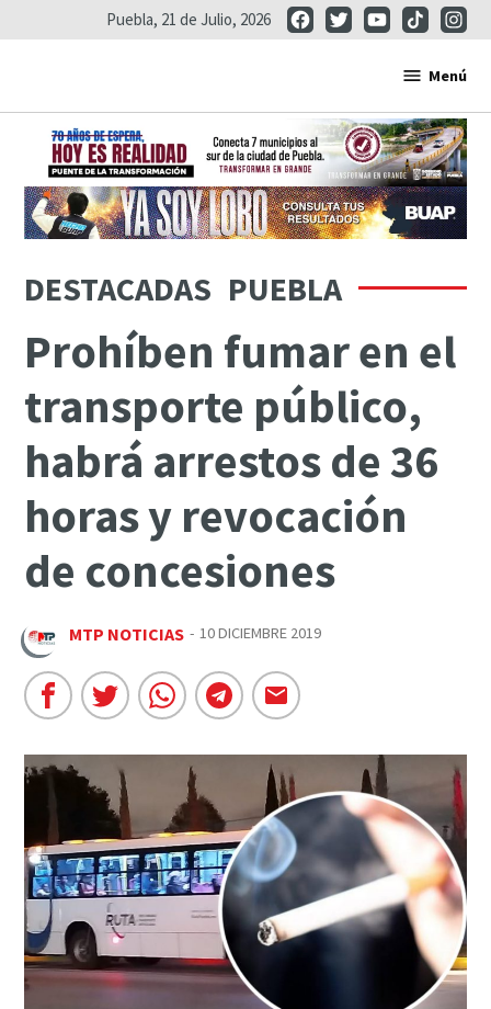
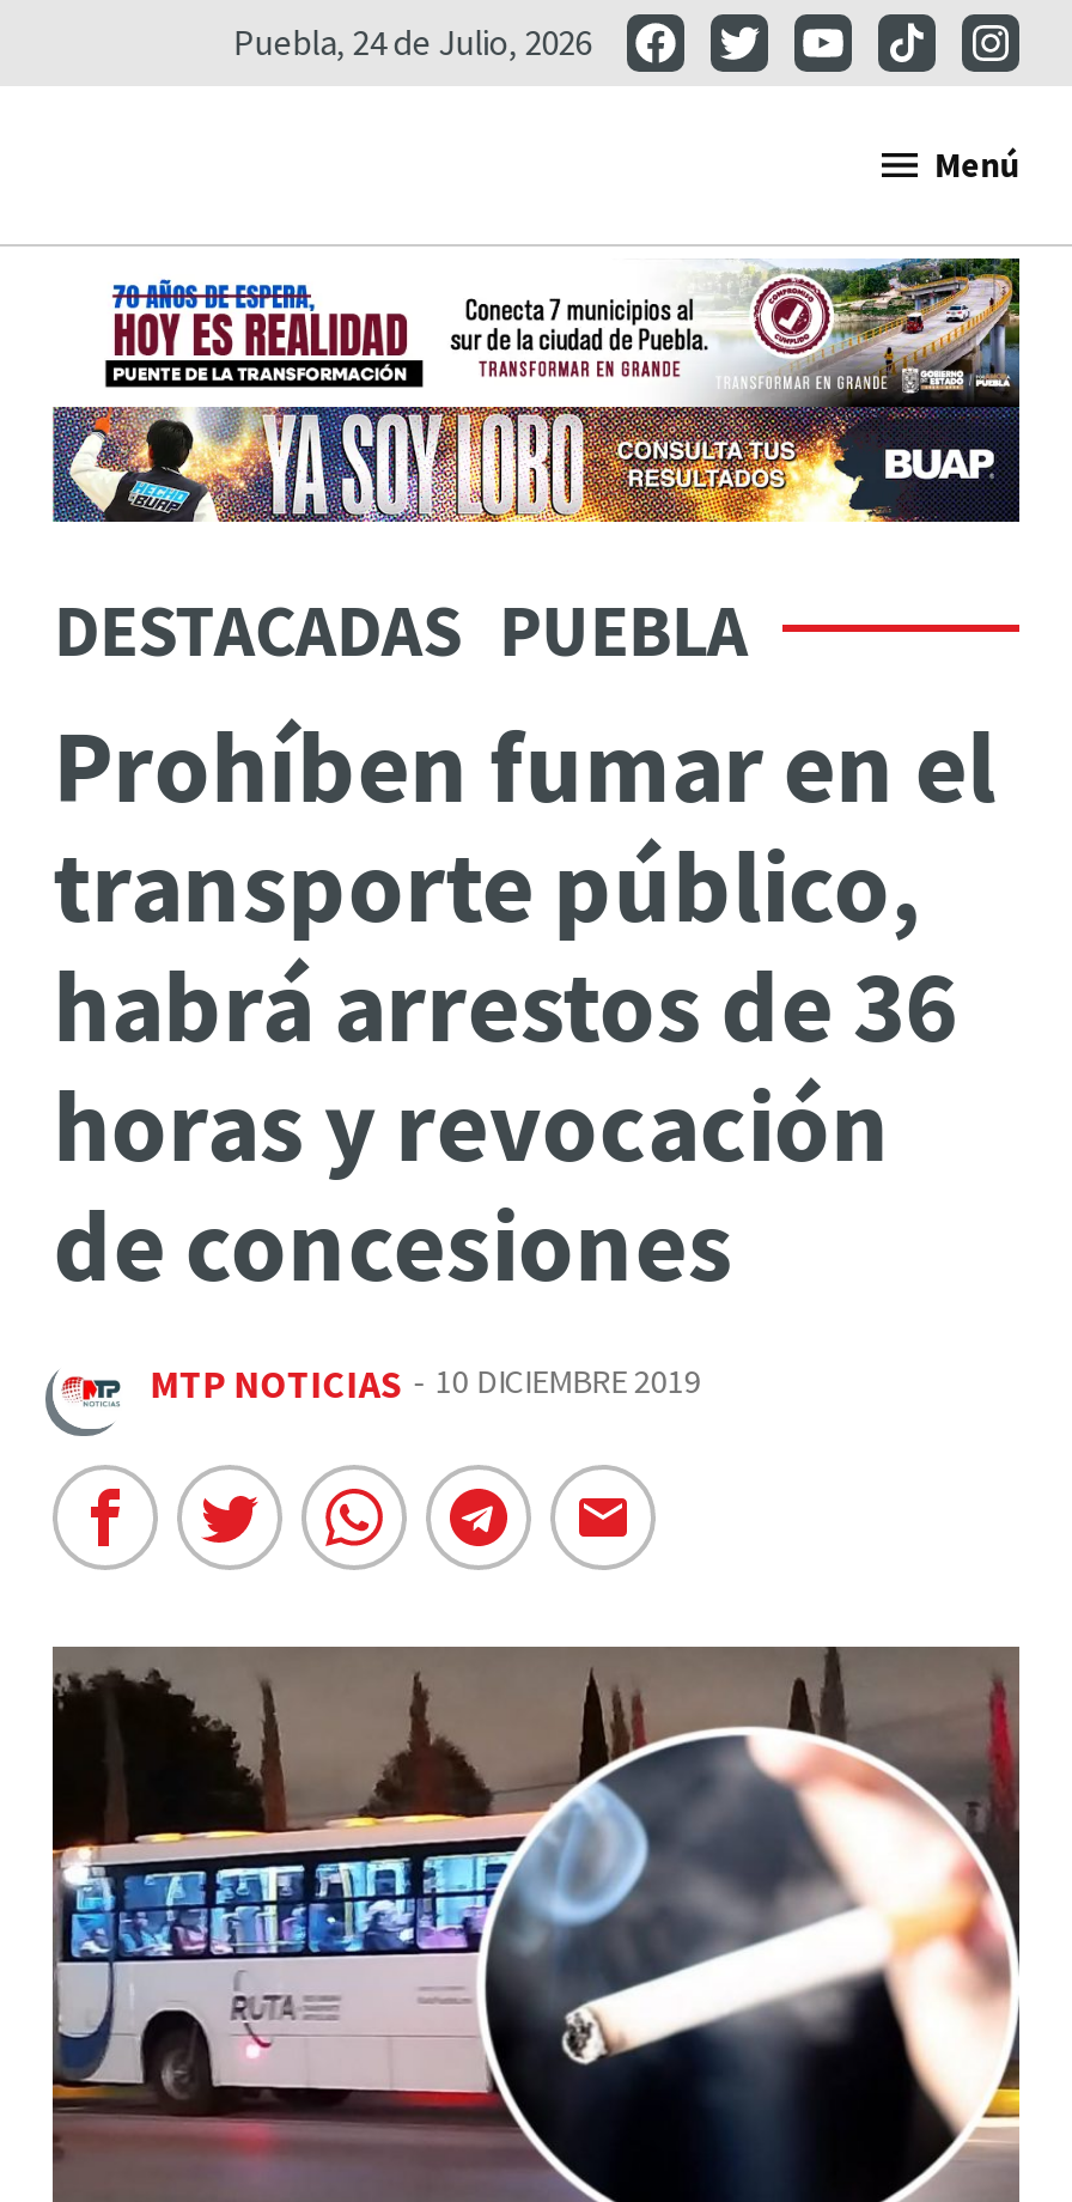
- Puebla, 21 de Julio, 2026
+ Puebla, 24 de Julio, 2026
